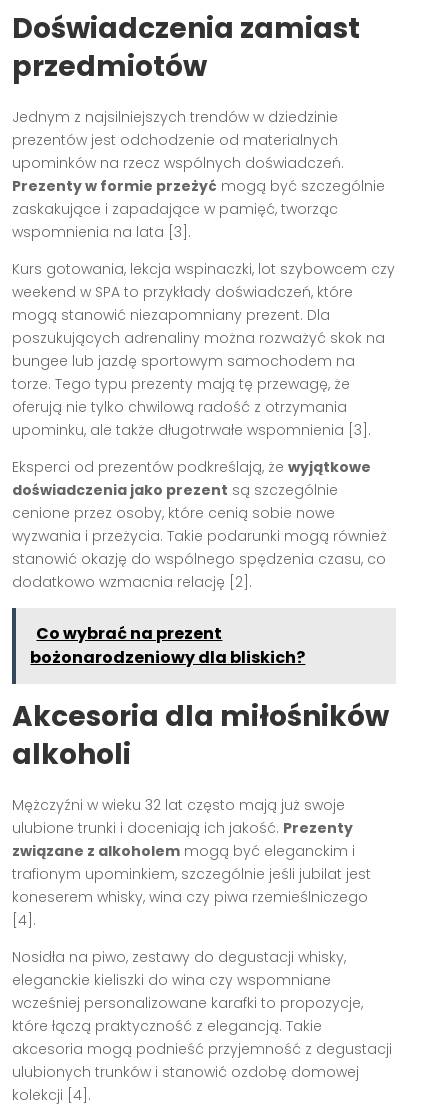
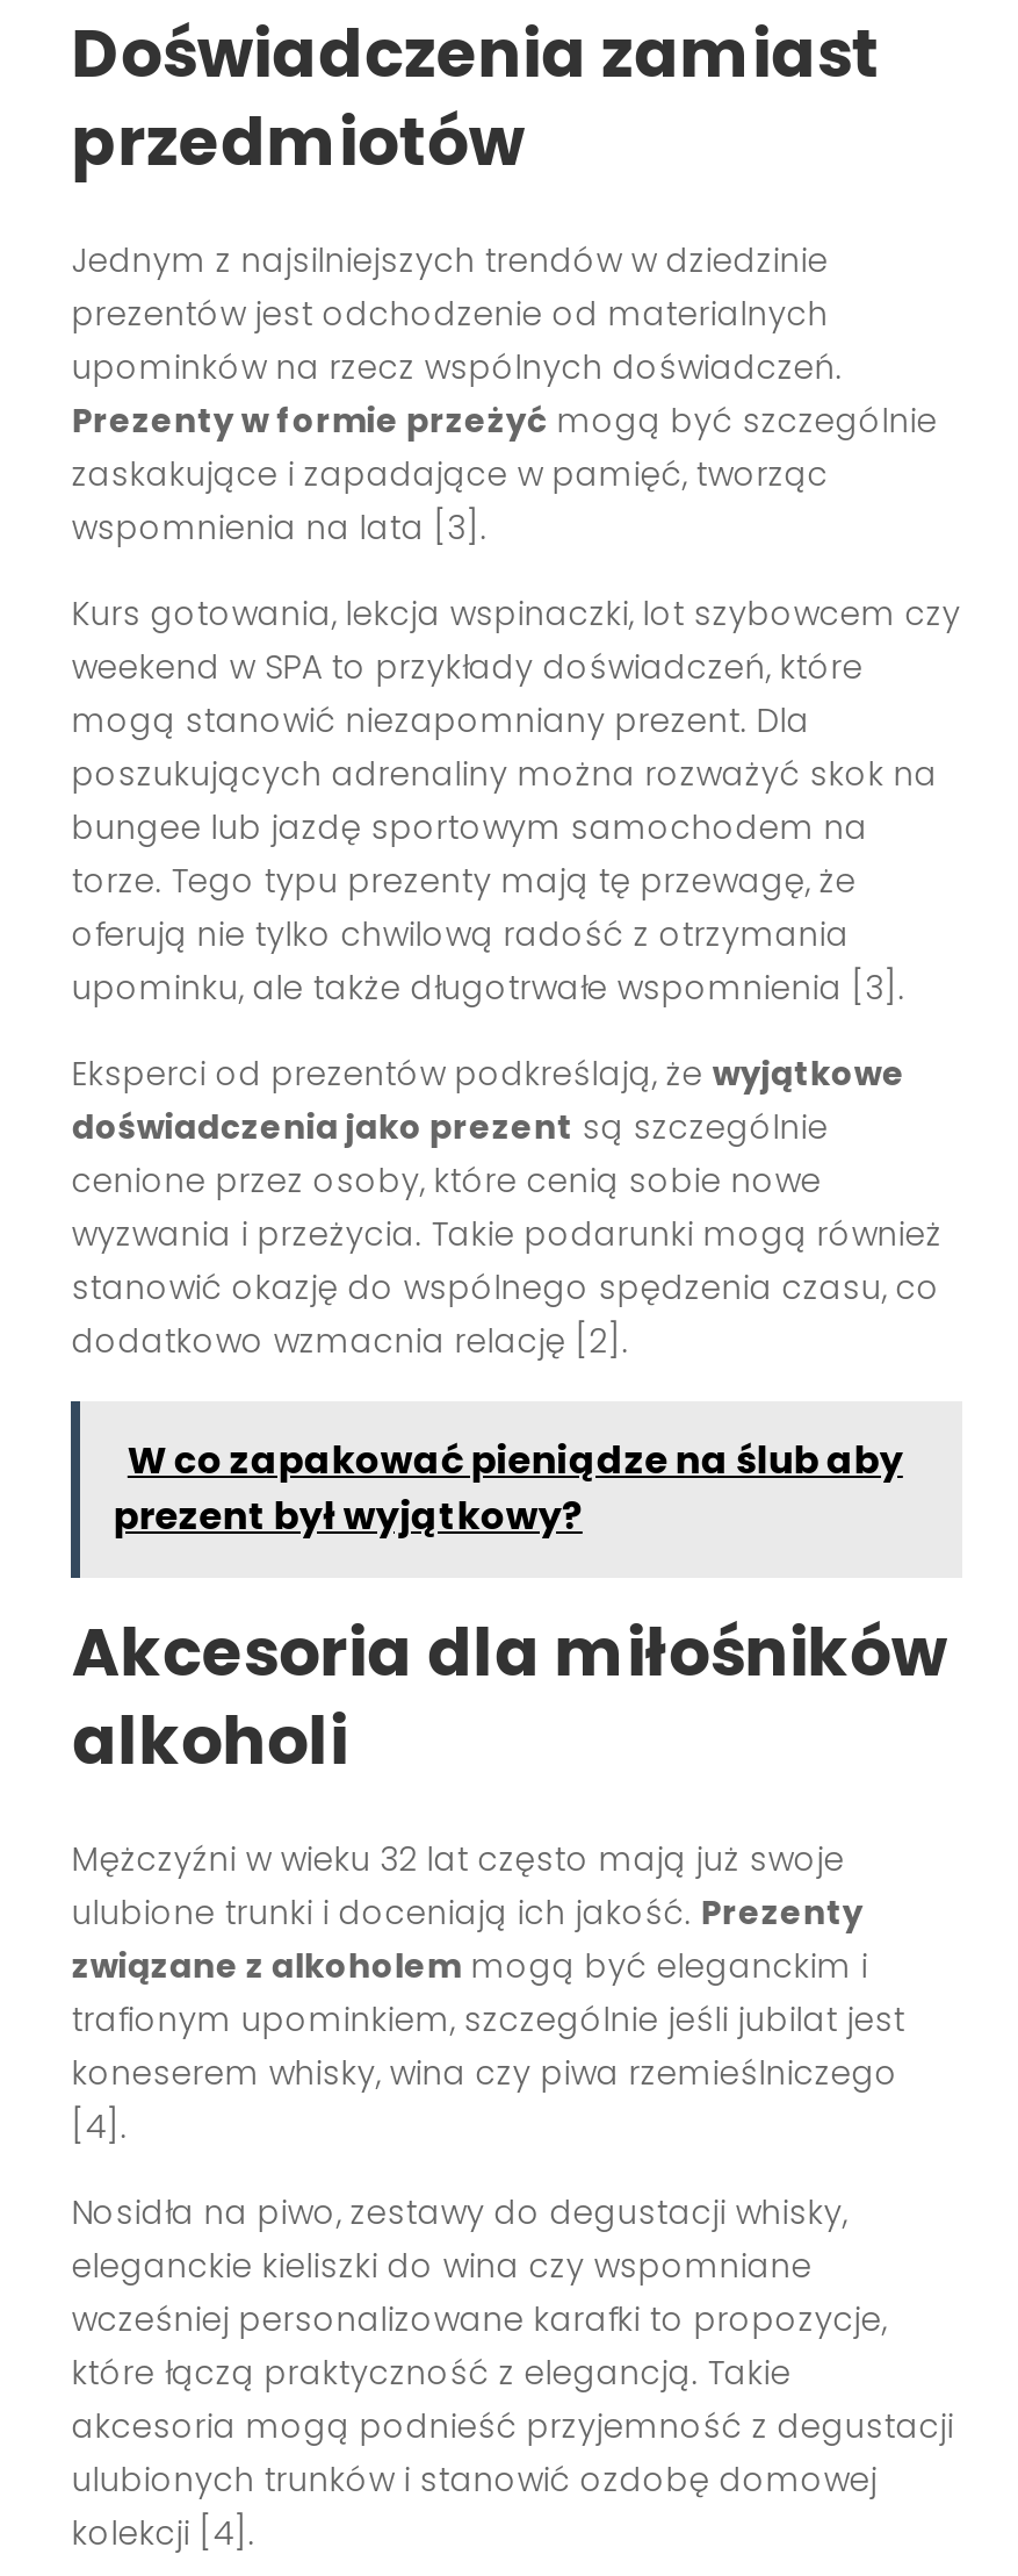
- Co wybrać na prezent
- bożonarodzeniowy dla bliskich?
+ W co zapakować pieniądze na ślub aby
+ prezent był wyjątkowy?
